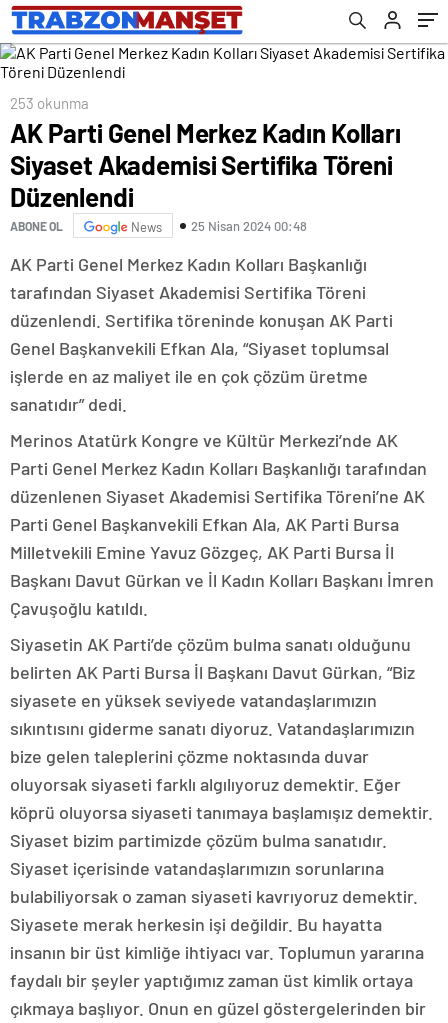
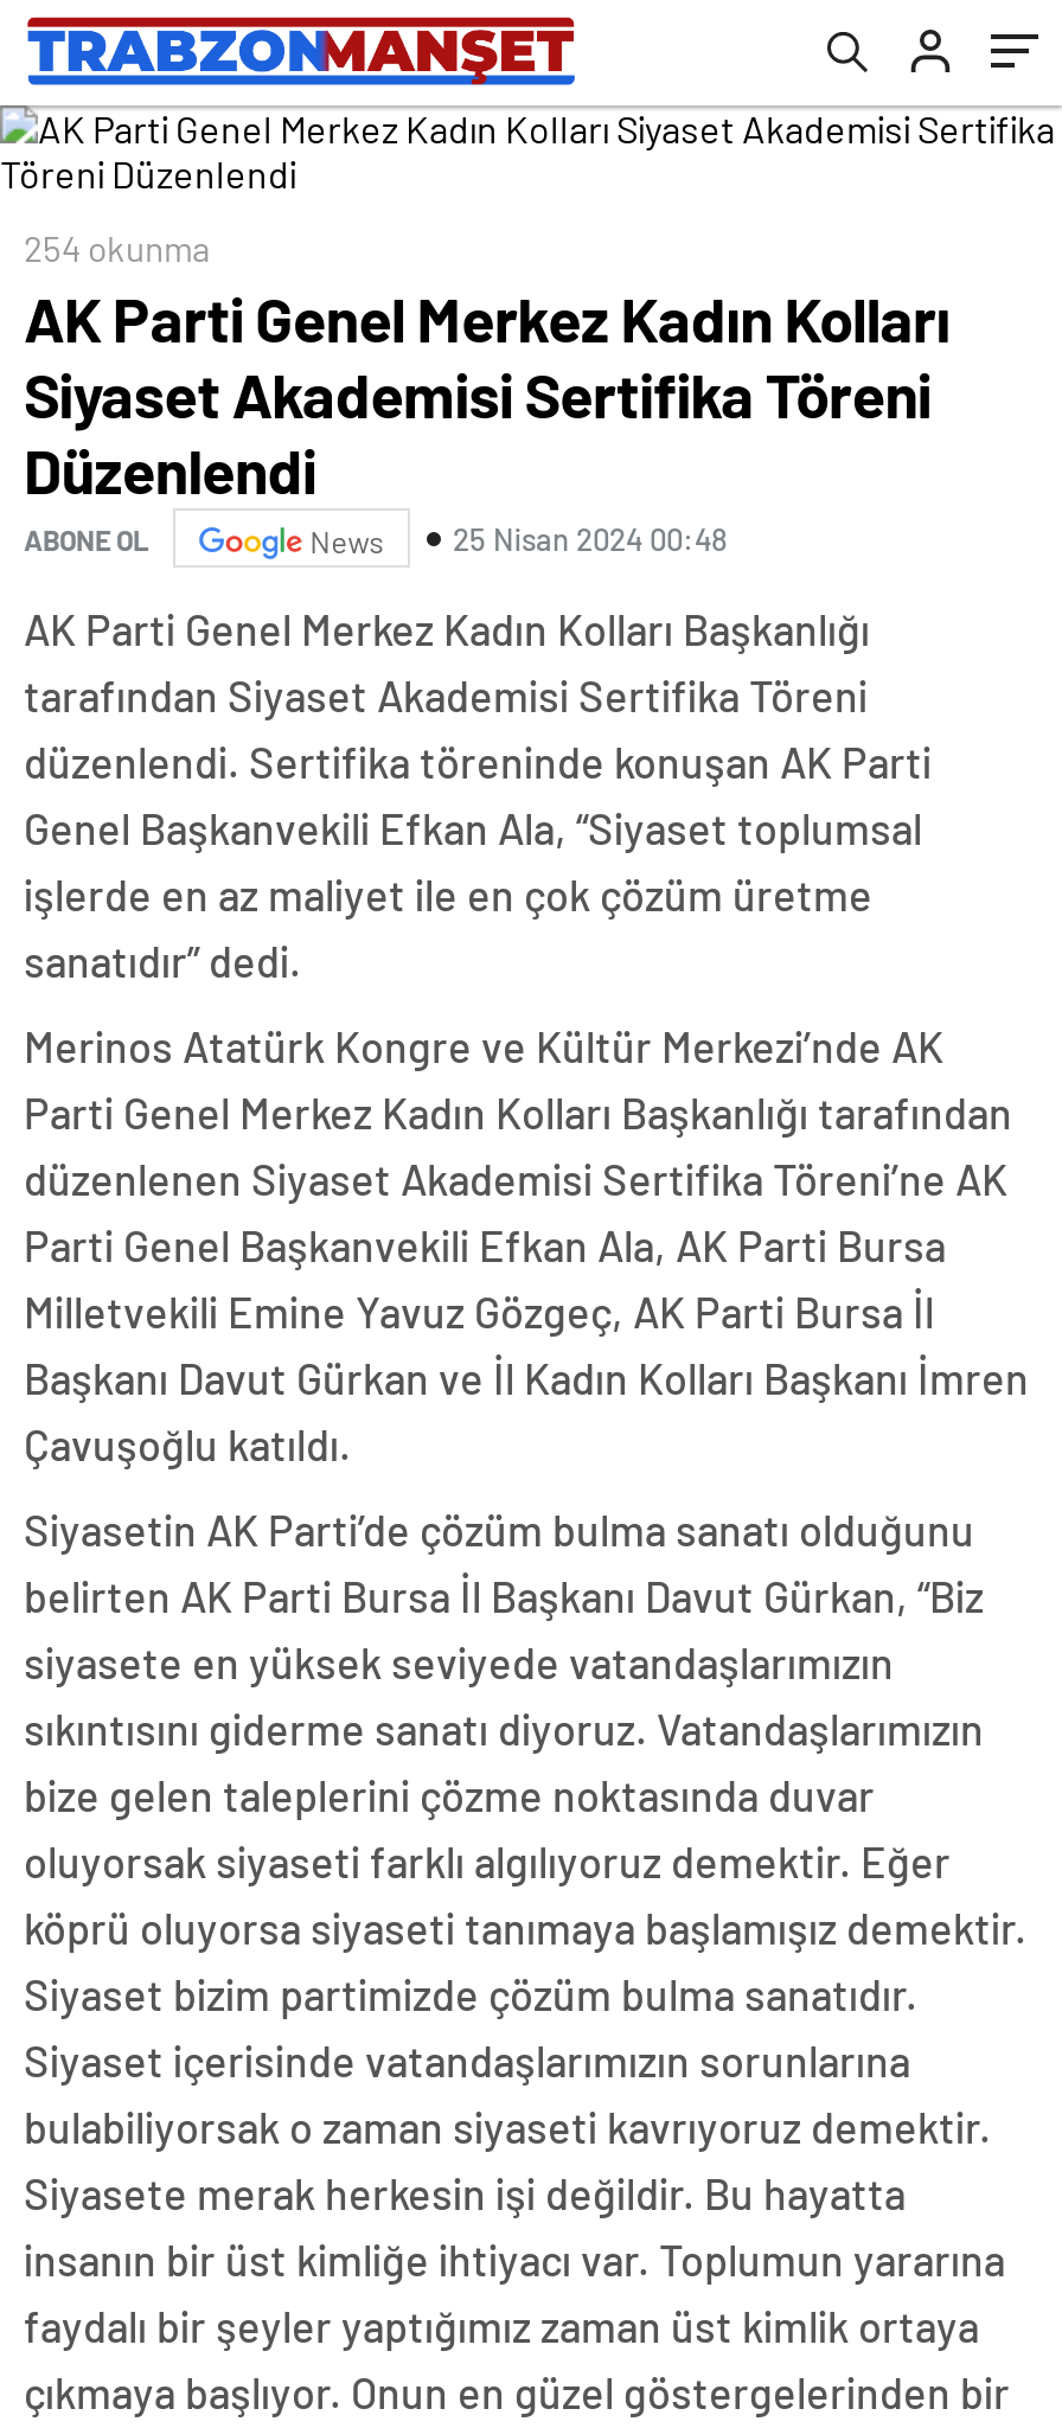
- 253 okunma
+ 254 okunma
